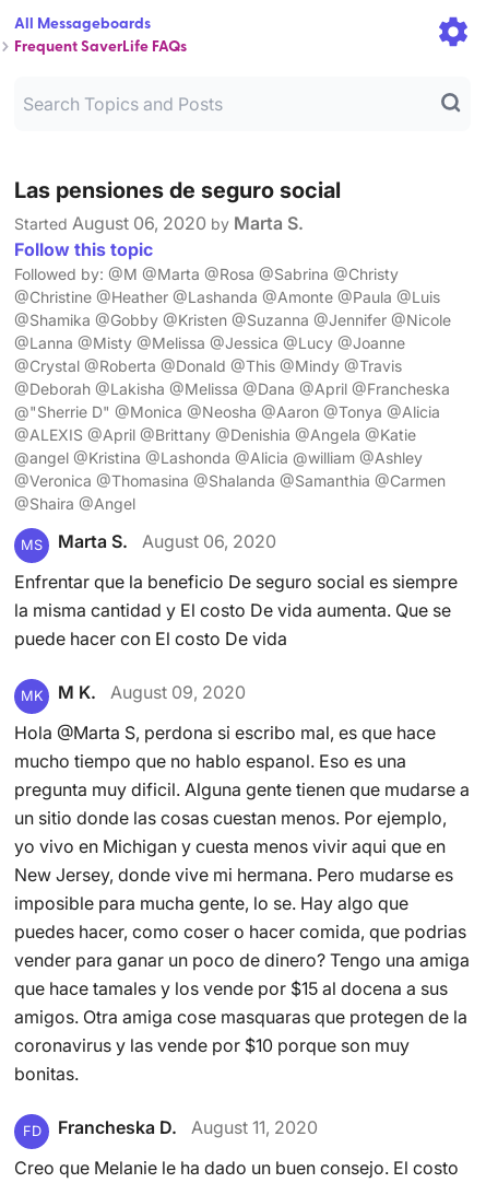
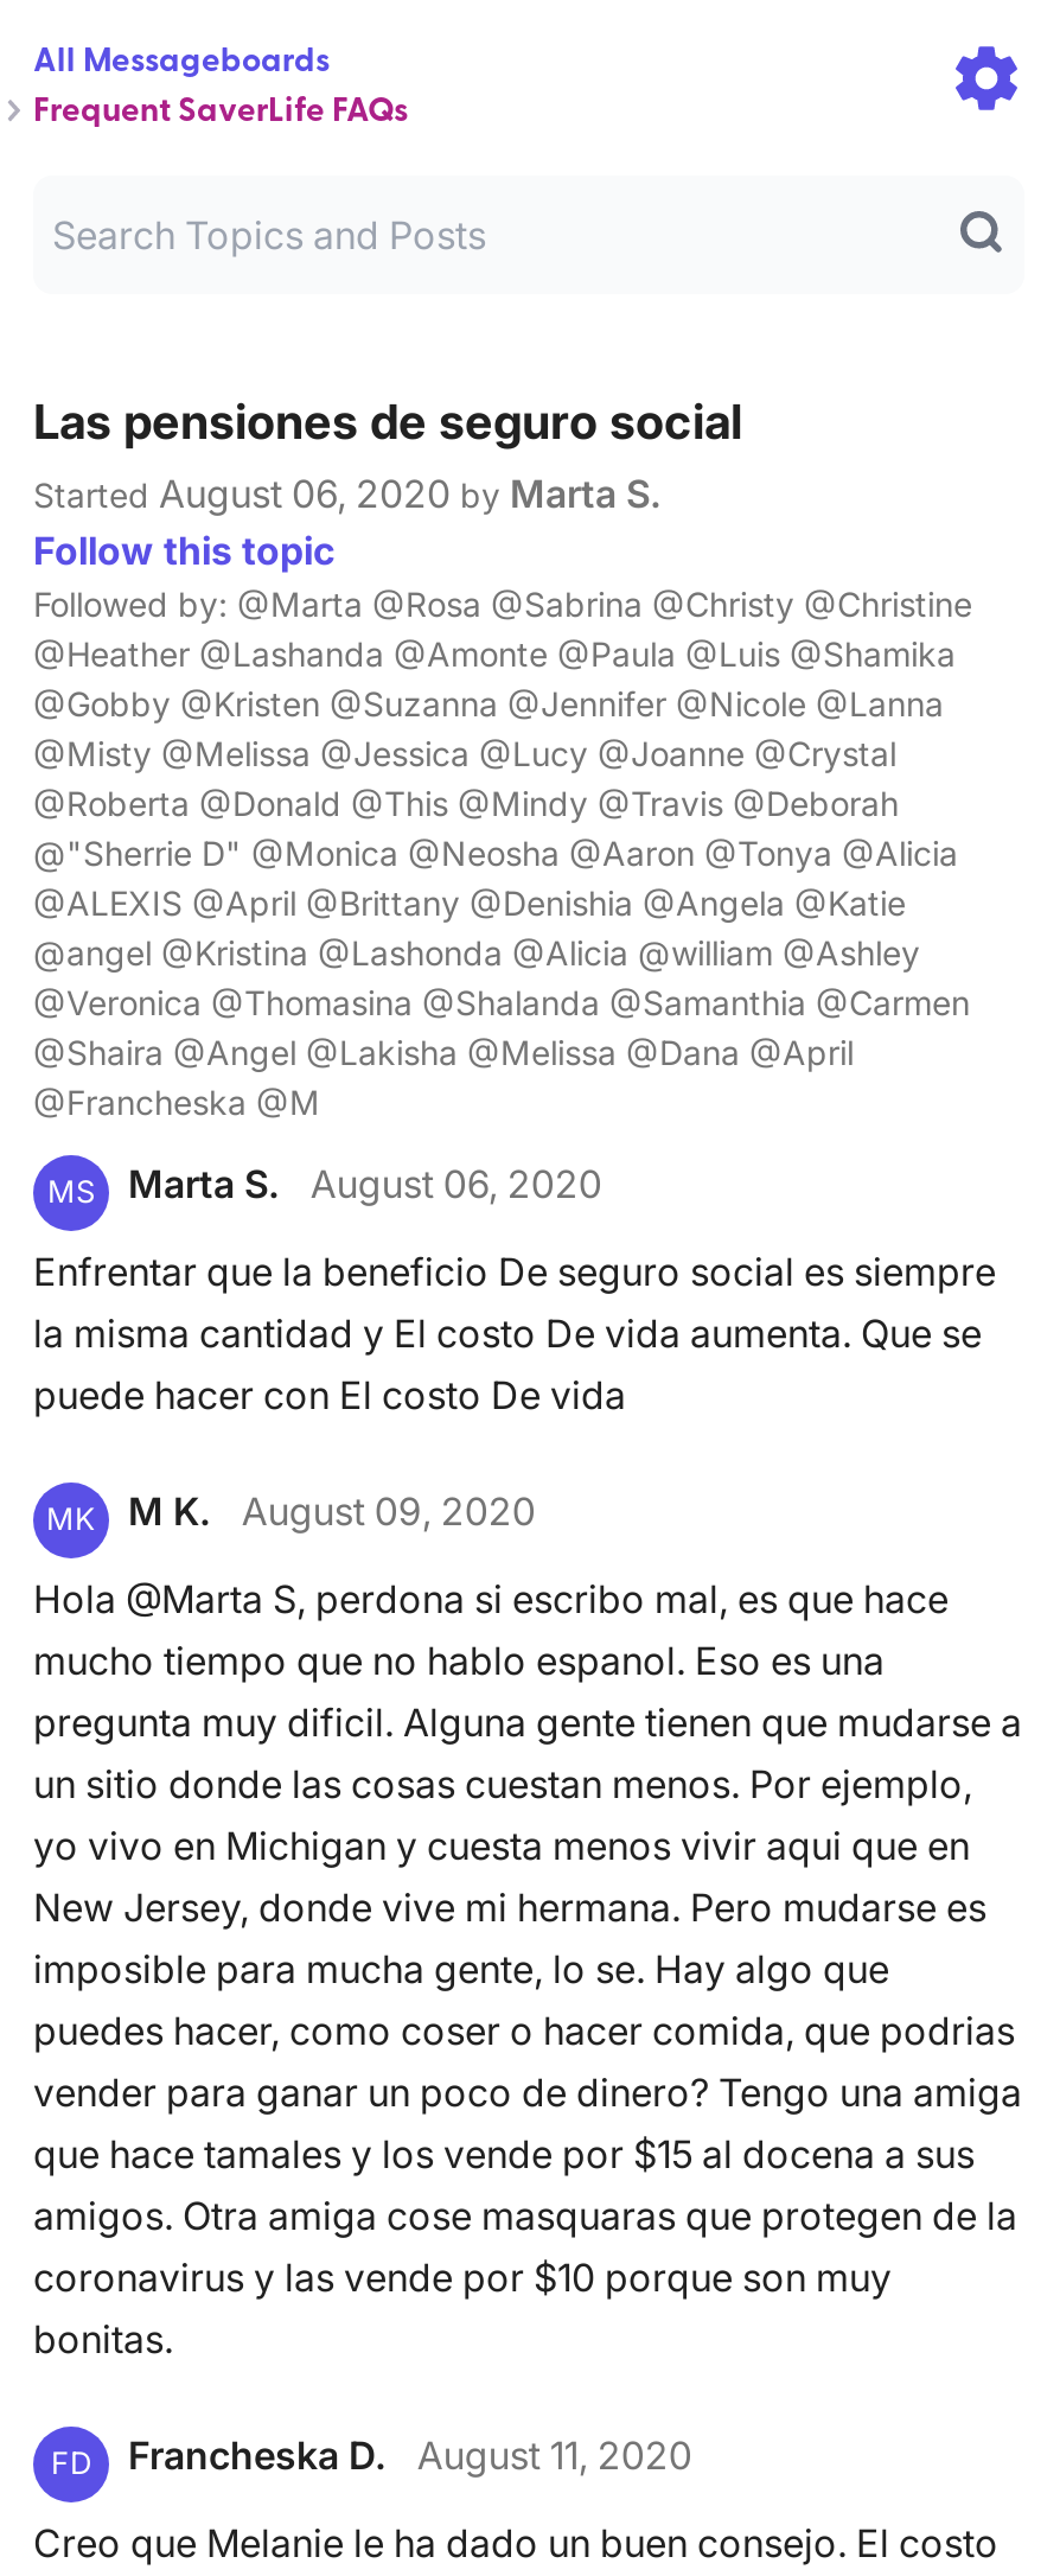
- Followed by: @M @Marta @Rosa @Sabrina @Christy
- @Christine @Heather @Lashanda @Amonte @Paula @Luis
- @Shamika @Gobby @Kristen @Suzanna @Jennifer @Nicole
- @Lanna @Misty @Melissa @Jessica @Lucy @Joanne
- @Crystal @Roberta @Donald @This @Mindy @Travis
- @Deborah @Lakisha @Melissa @Dana @April @Francheska
+ Followed by: @Marta @Rosa @Sabrina @Christy @Christine
+ @Heather @Lashanda @Amonte @Paula @Luis @Shamika
+ @Gobby @Kristen @Suzanna @Jennifer @Nicole @Lanna
+ @Misty @Melissa @Jessica @Lucy @Joanne @Crystal
+ @Roberta @Donald @This @Mindy @Travis @Deborah

moved up: @"Sherrie D" @Monica @Neosha @Aaron @Tonya @Alicia | @ALEXIS @April @Brittany @Denishia @Angela @Katie | @angel @Kristina @Lashonda @Alicia @william @Ashley | @Veronica @Thomasina @Shalanda @Samanthia @Carmen

- @Shaira @Angel
+ @Shaira @Angel @Lakisha @Melissa @Dana @April
+ @Francheska @M
